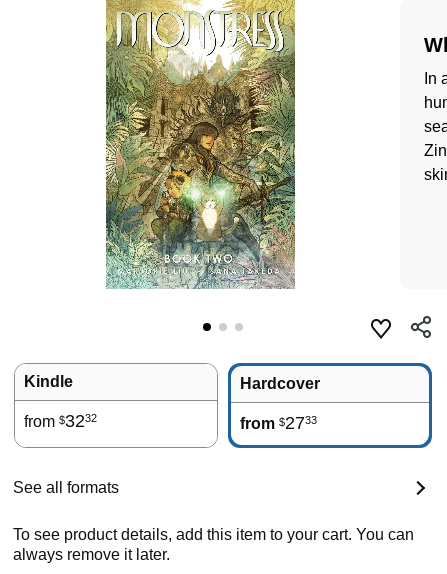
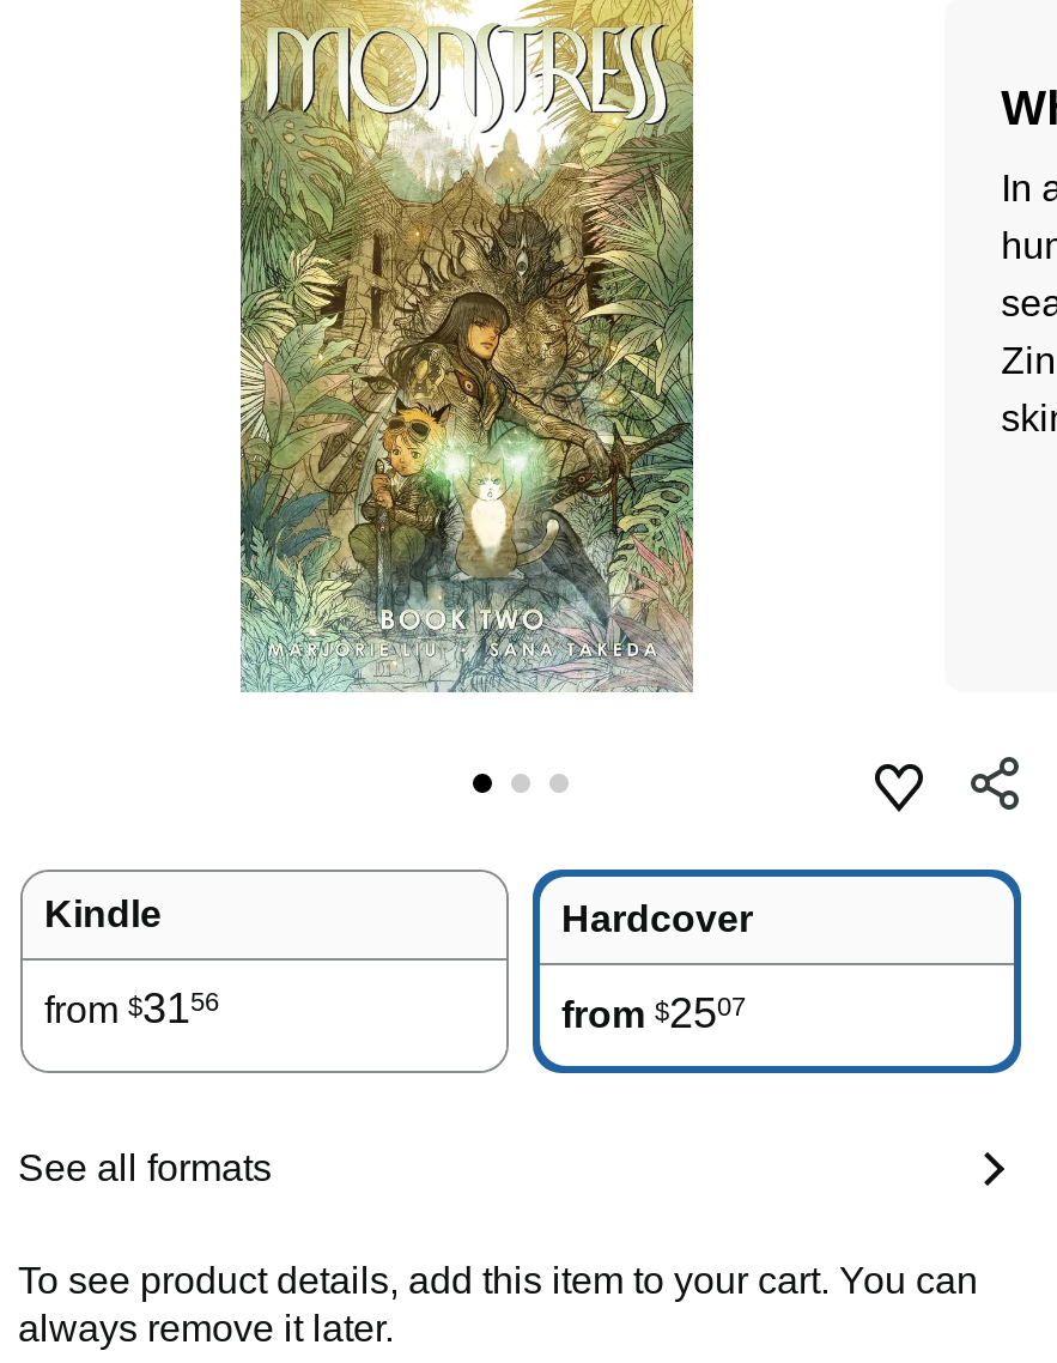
- from $3232
+ from $3156

- from $2733
+ from $2507
